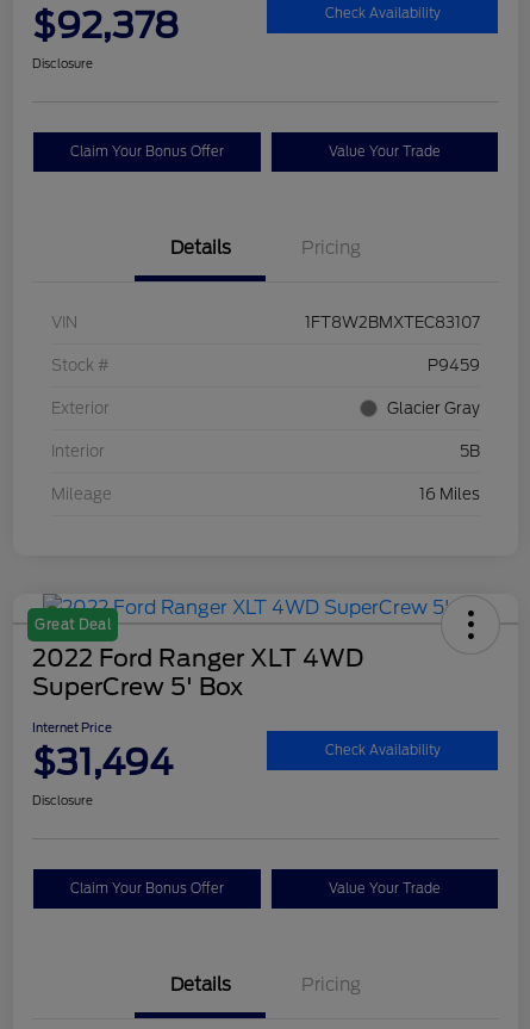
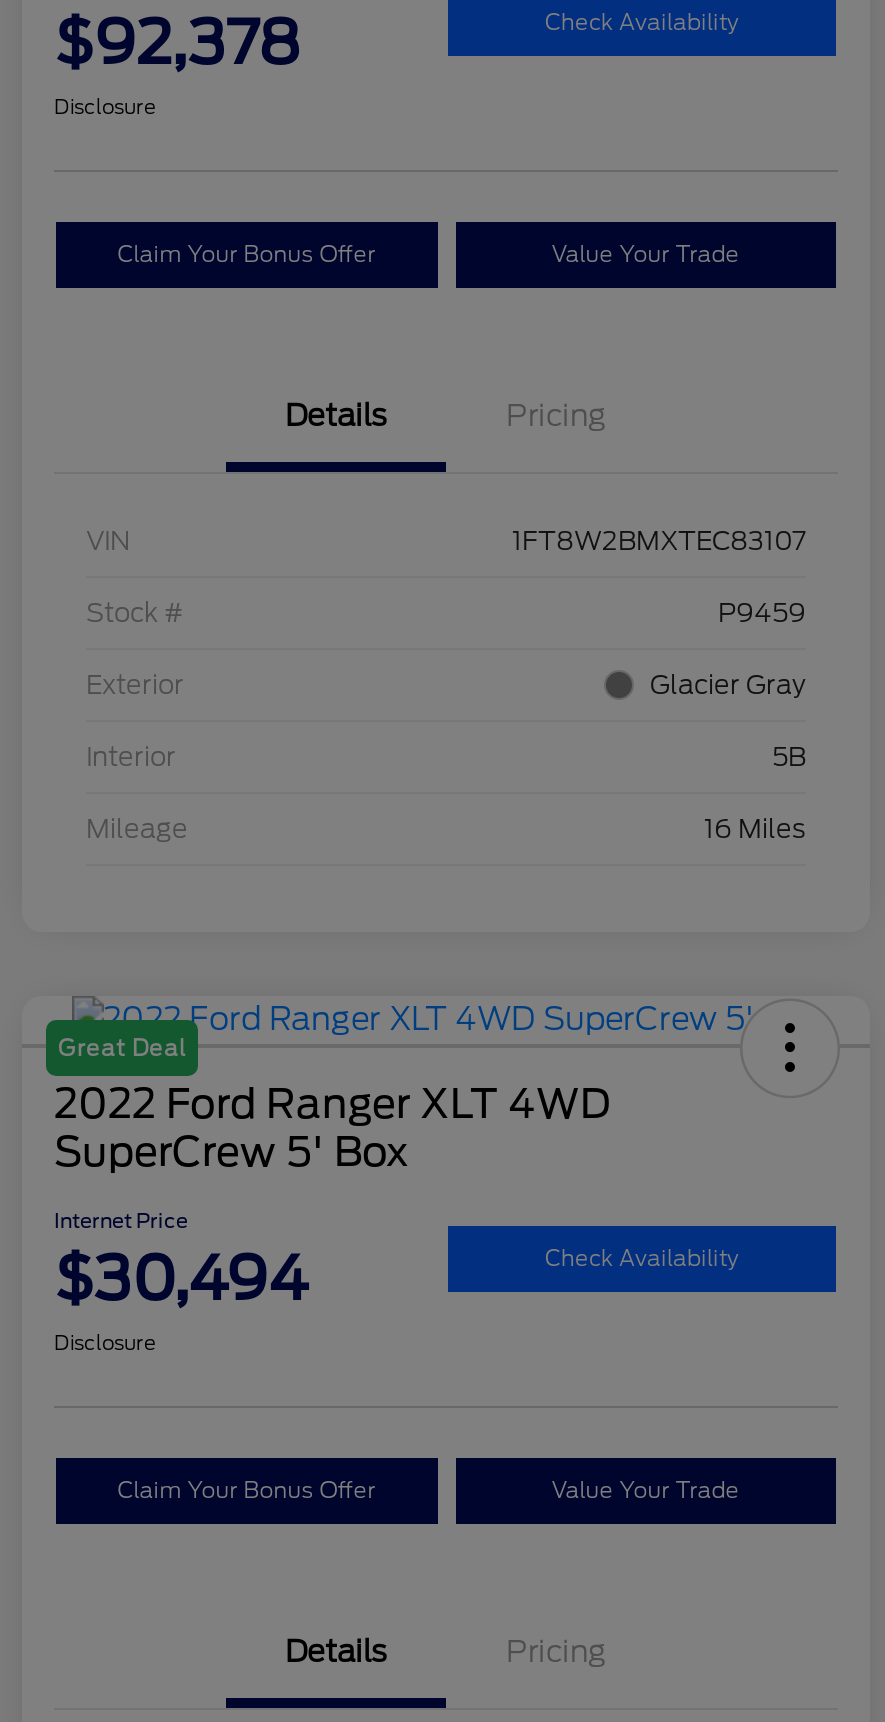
- $31,494
+ $30,494
